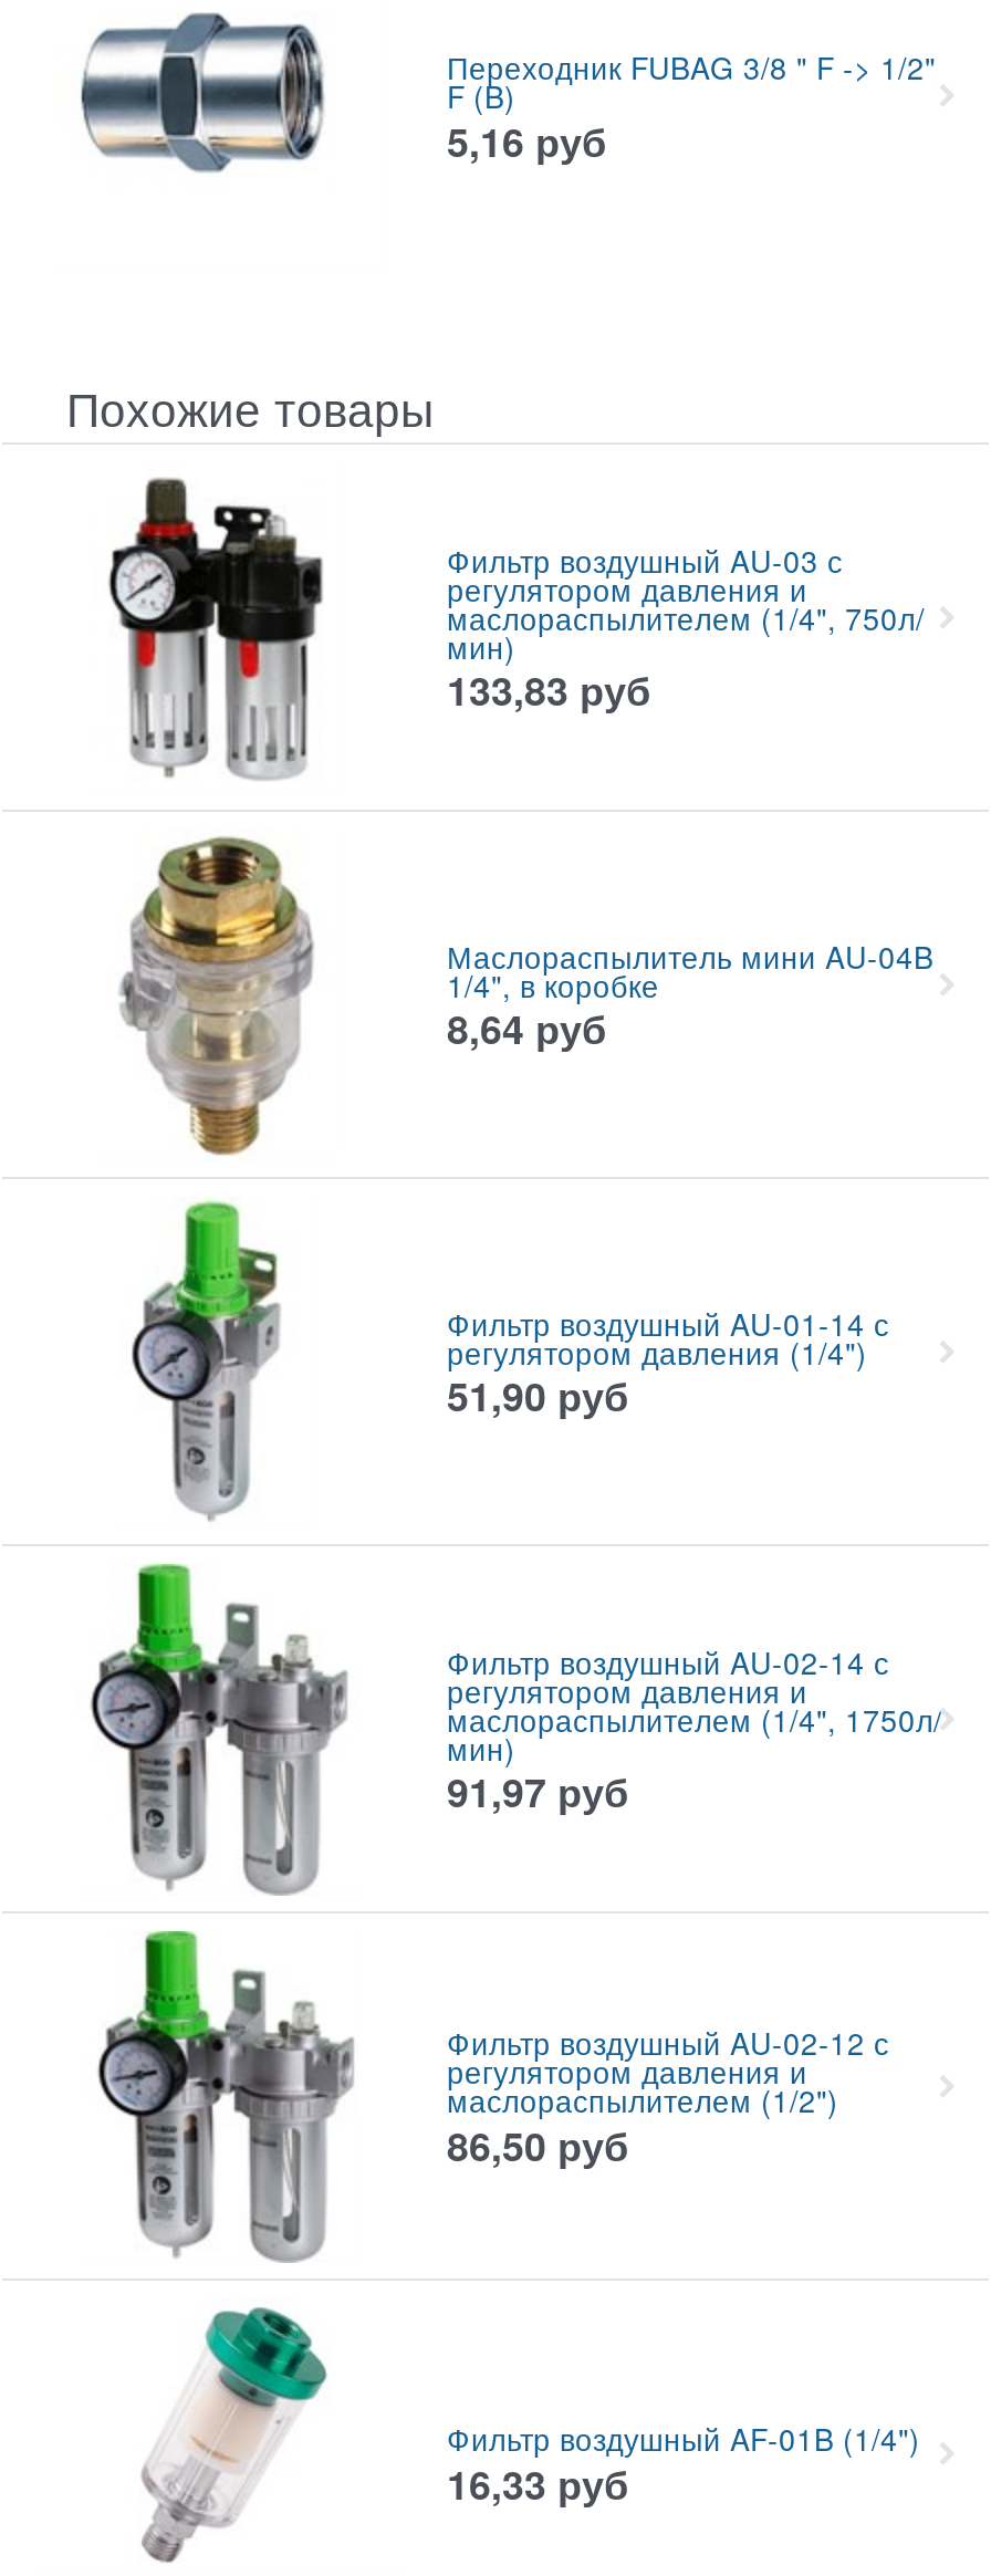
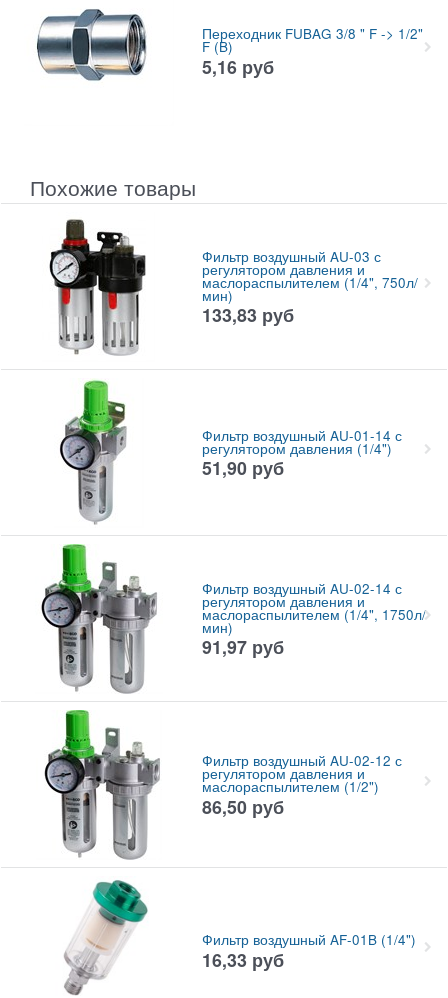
- [image]

- Маслораспылитель мини AU-04B
- 1/4", в коробке
- 8,64 руб
